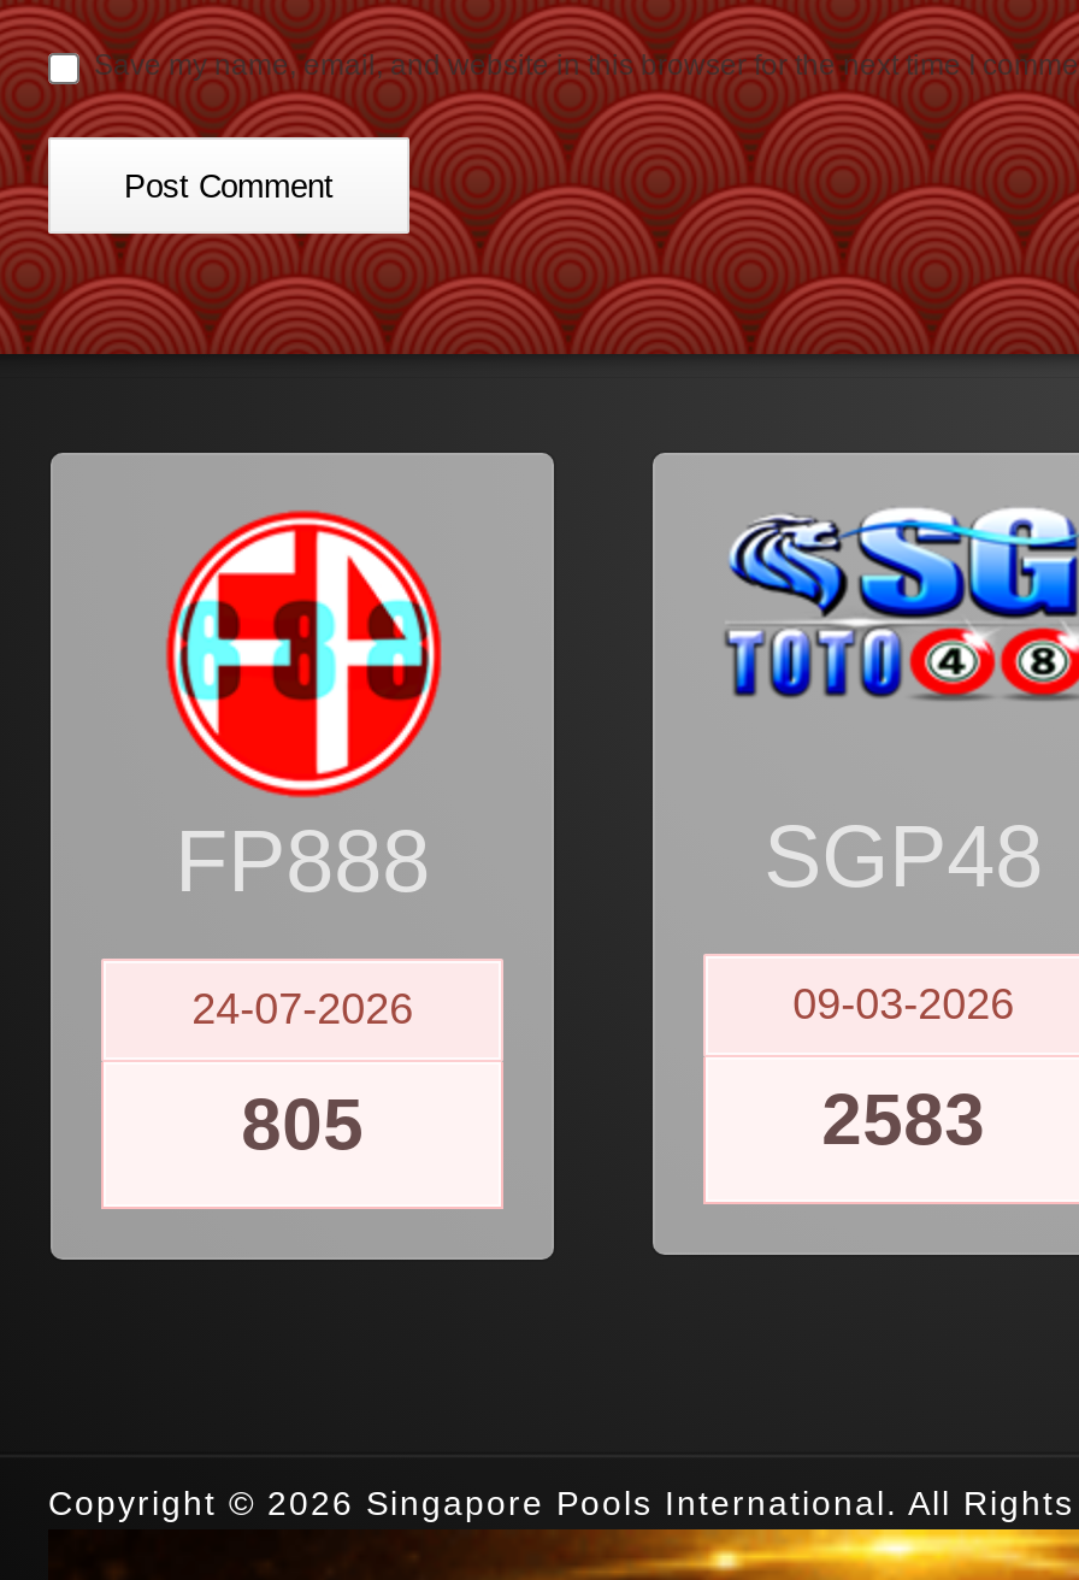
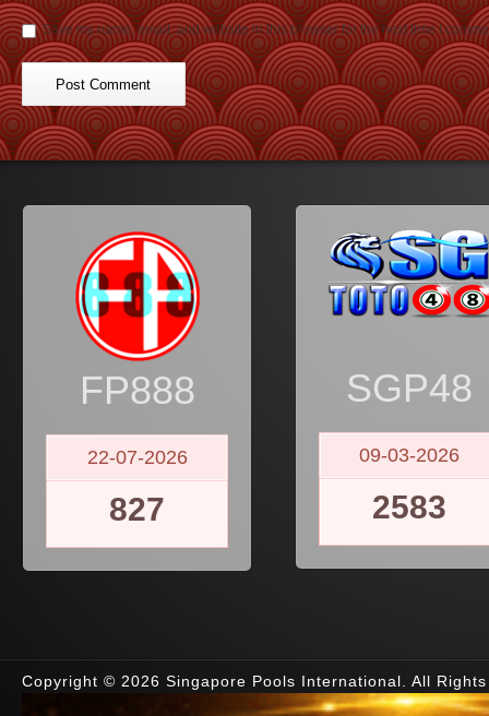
- 24-07-2026
+ 22-07-2026

- 805
+ 827
